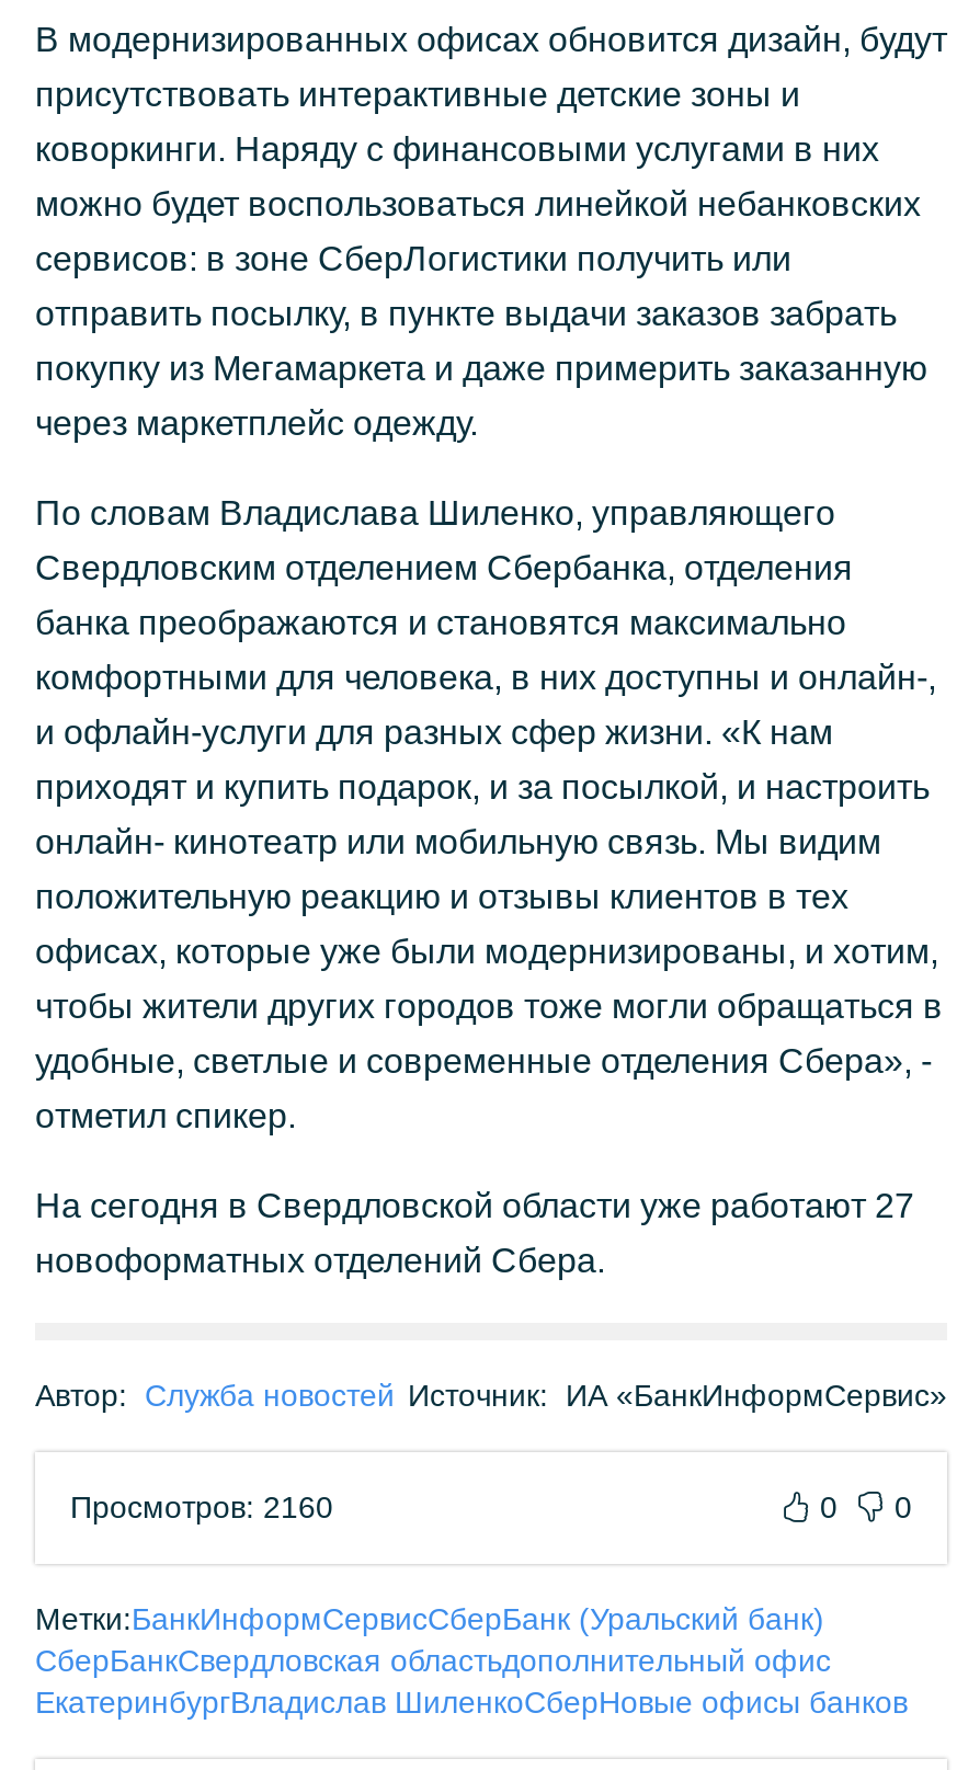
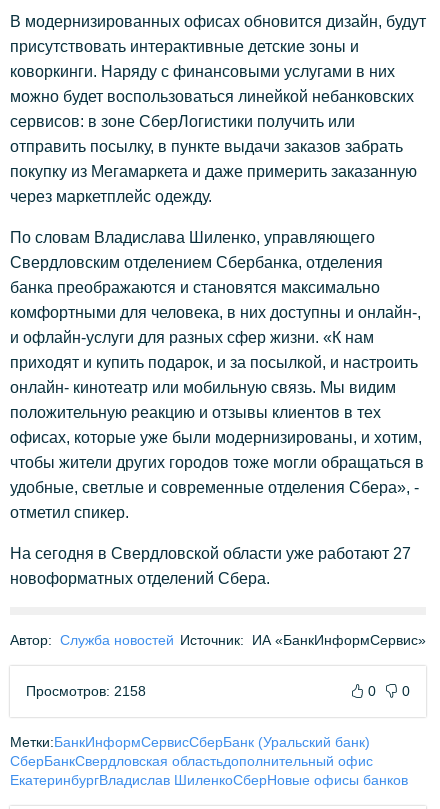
- Просмотров: 2160
+ Просмотров: 2158
